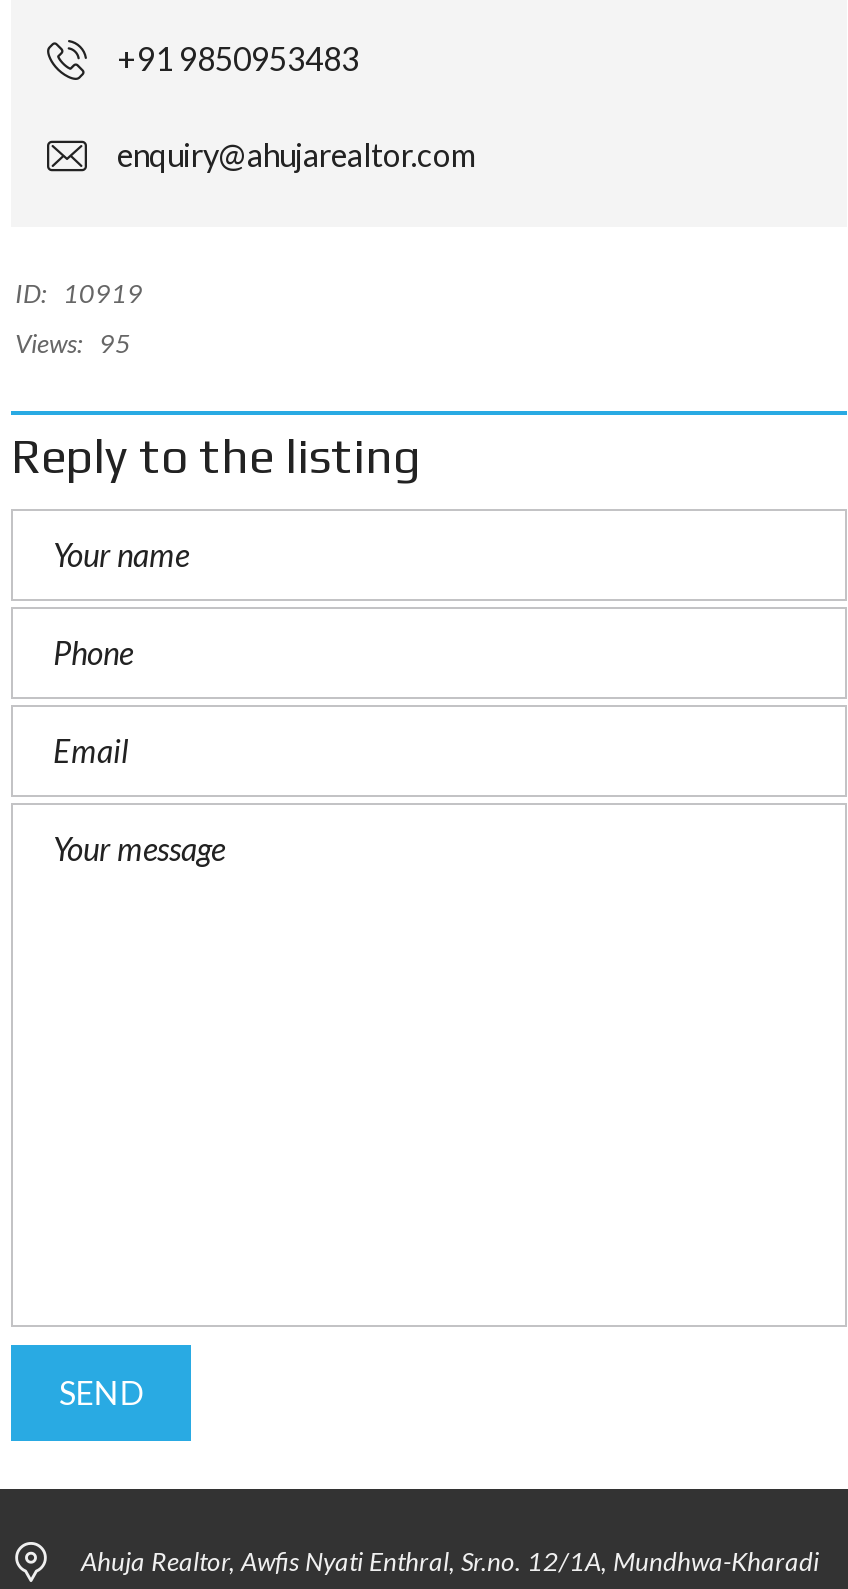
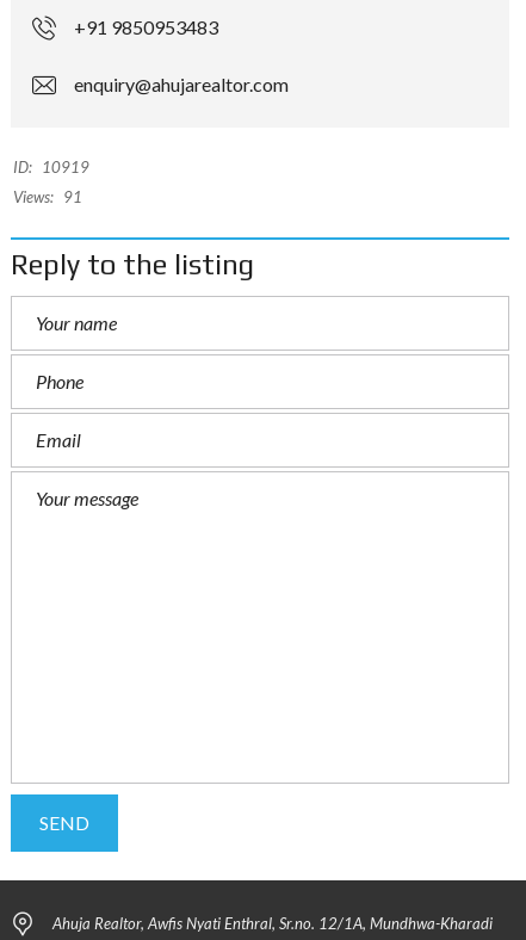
- Views: 95
+ Views: 91
